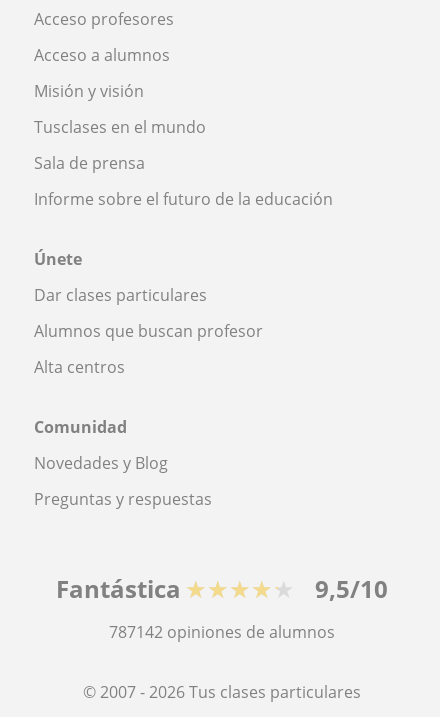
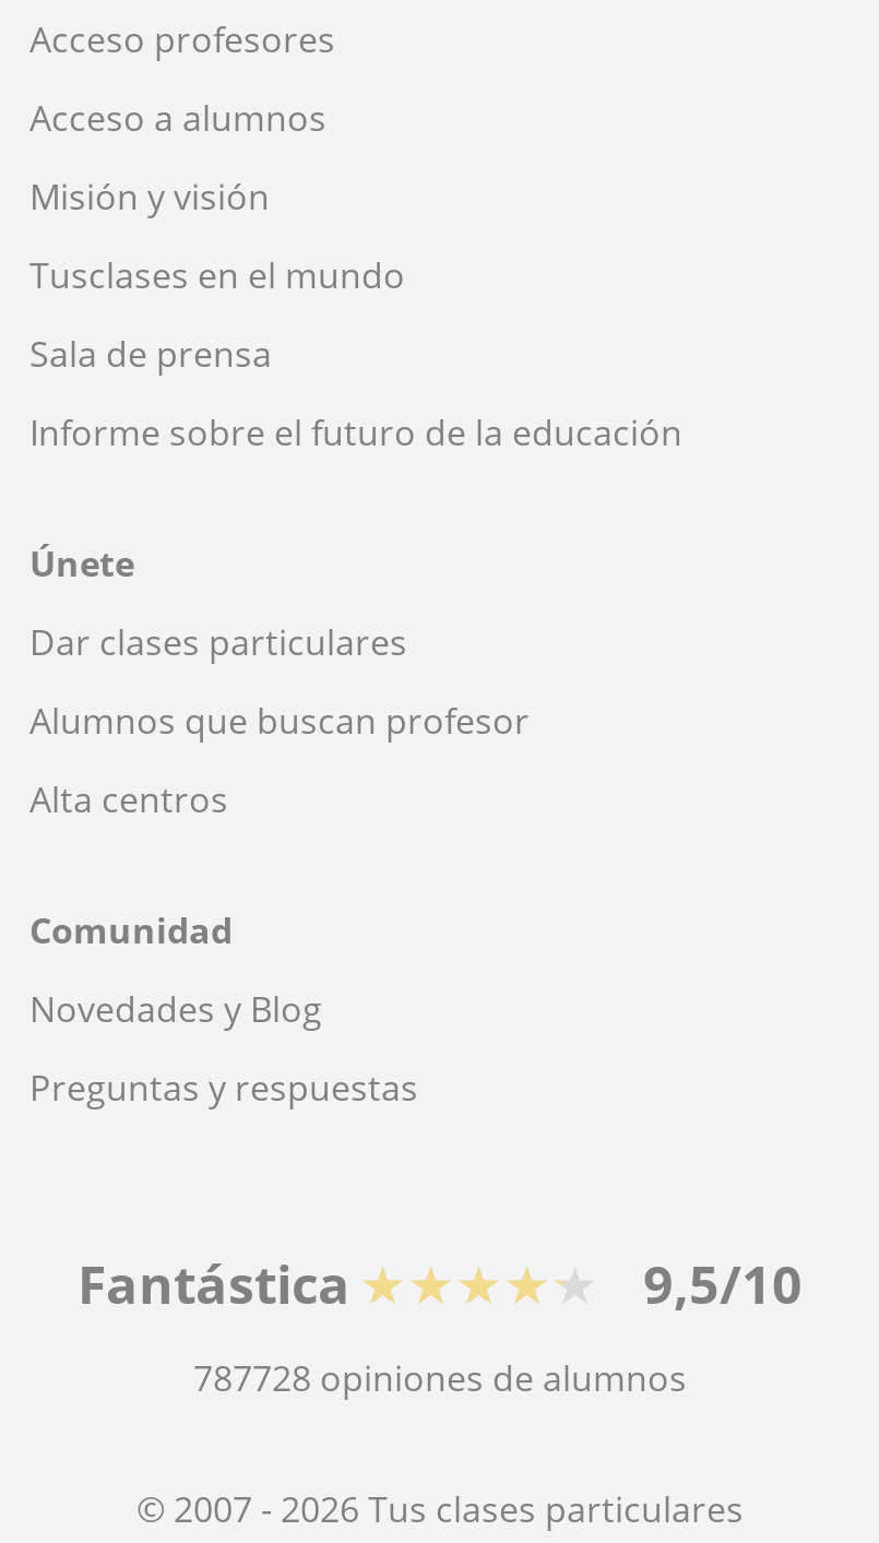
- 787142 opiniones de alumnos
+ 787728 opiniones de alumnos
